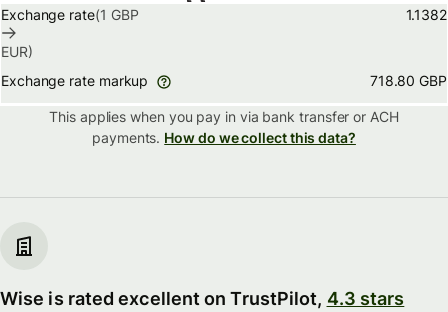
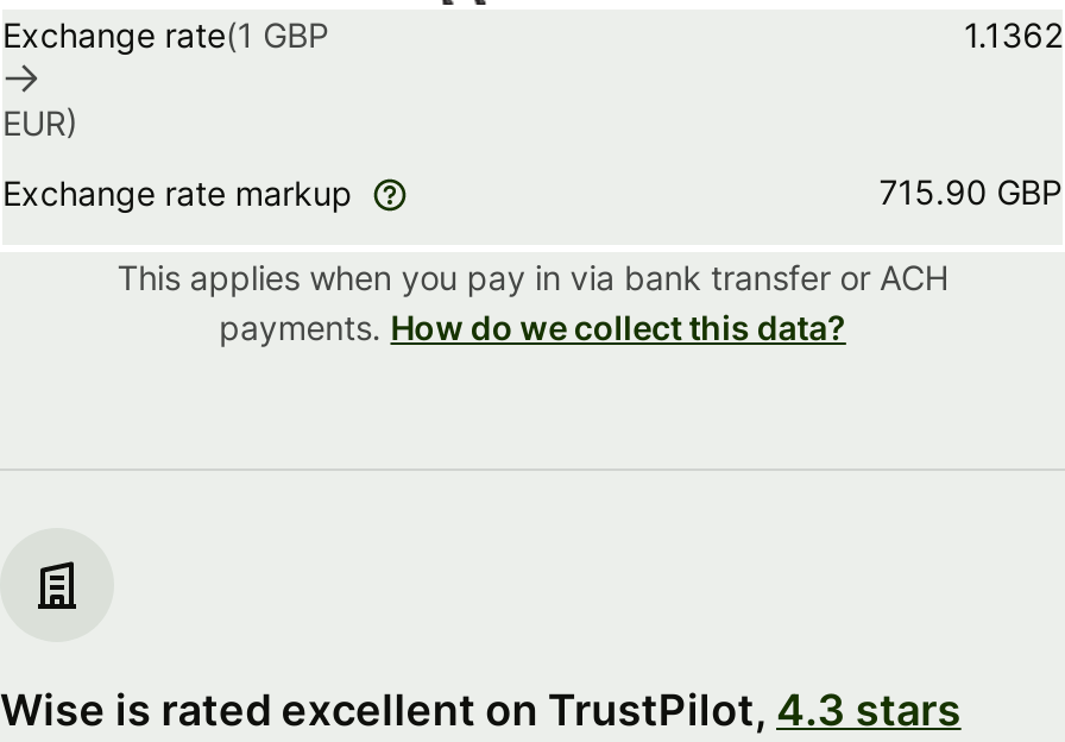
- 1.1382
+ 1.1362

- 718.80 GBP
+ 715.90 GBP
